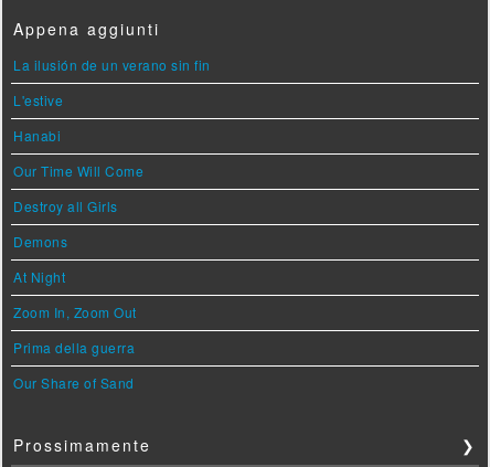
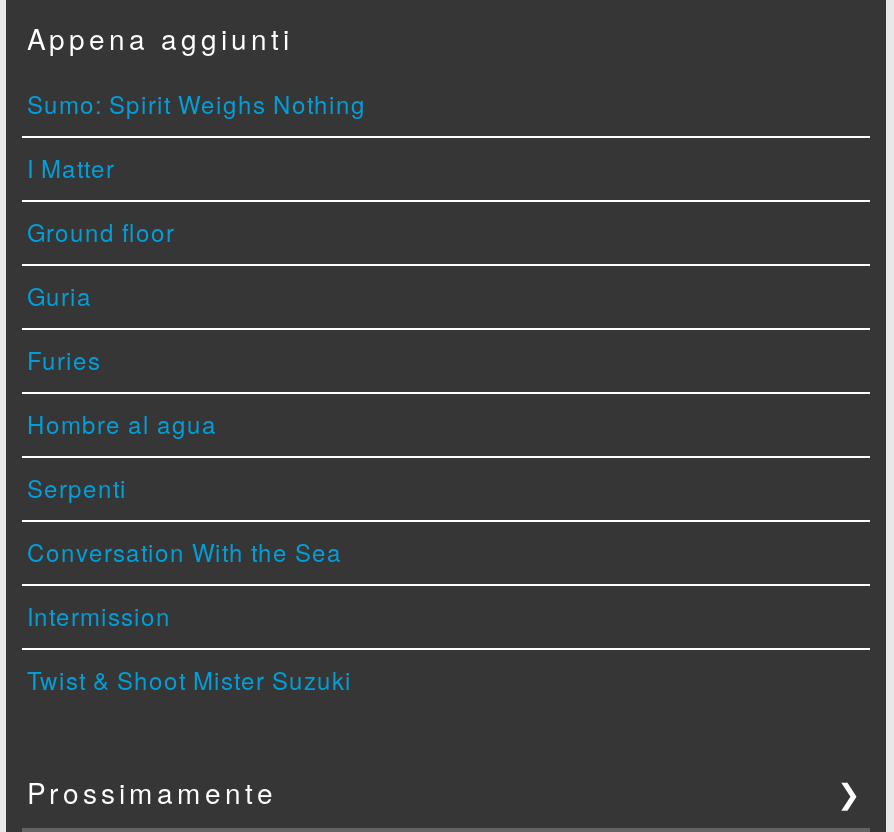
- La ilusión de un verano sin fin
+ Sumo: Spirit Weighs Nothing

- L'estive
+ I Matter

- Hanabi
+ Ground floor

- Our Time Will Come
+ Guria

- Destroy all Girls
+ Furies

- Demons
+ Hombre al agua

- At Night
+ Serpenti

- Zoom In, Zoom Out
+ Conversation With the Sea

- Prima della guerra
+ Intermission

- Our Share of Sand
+ Twist & Shoot Mister Suzuki
